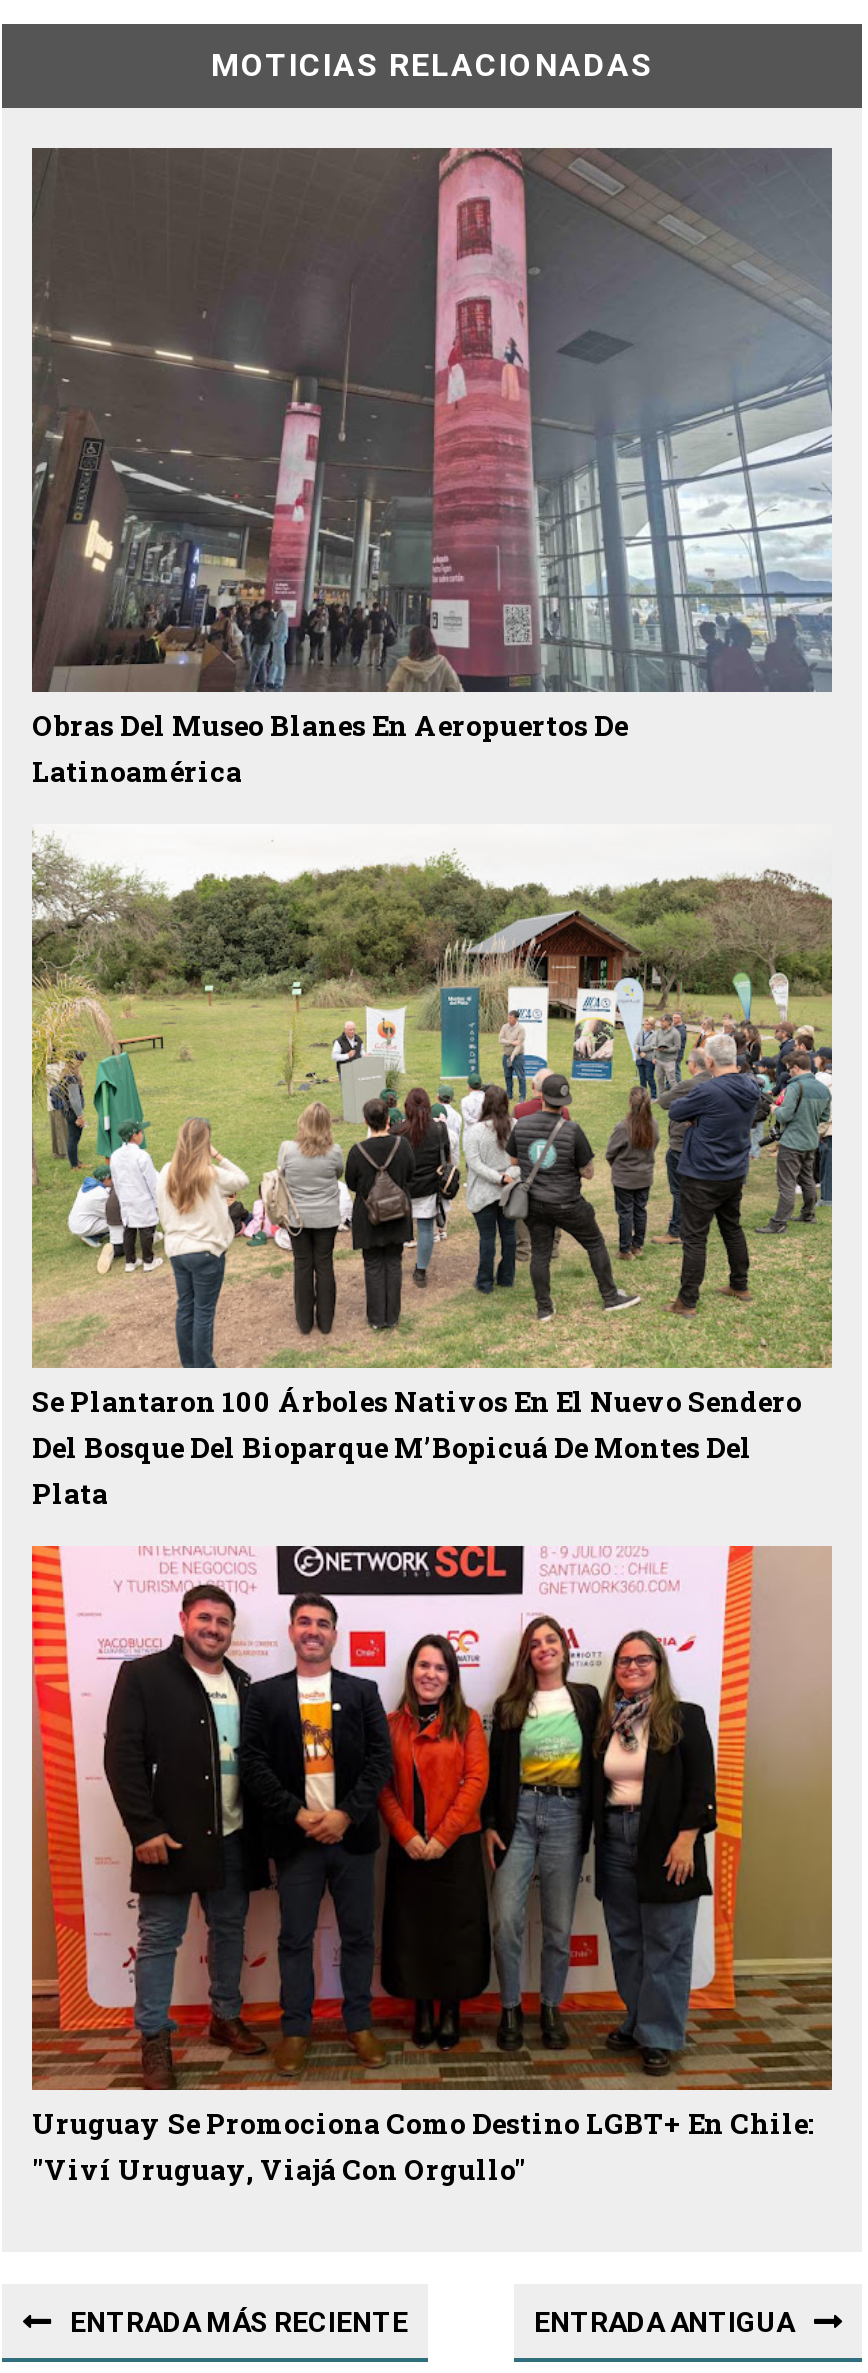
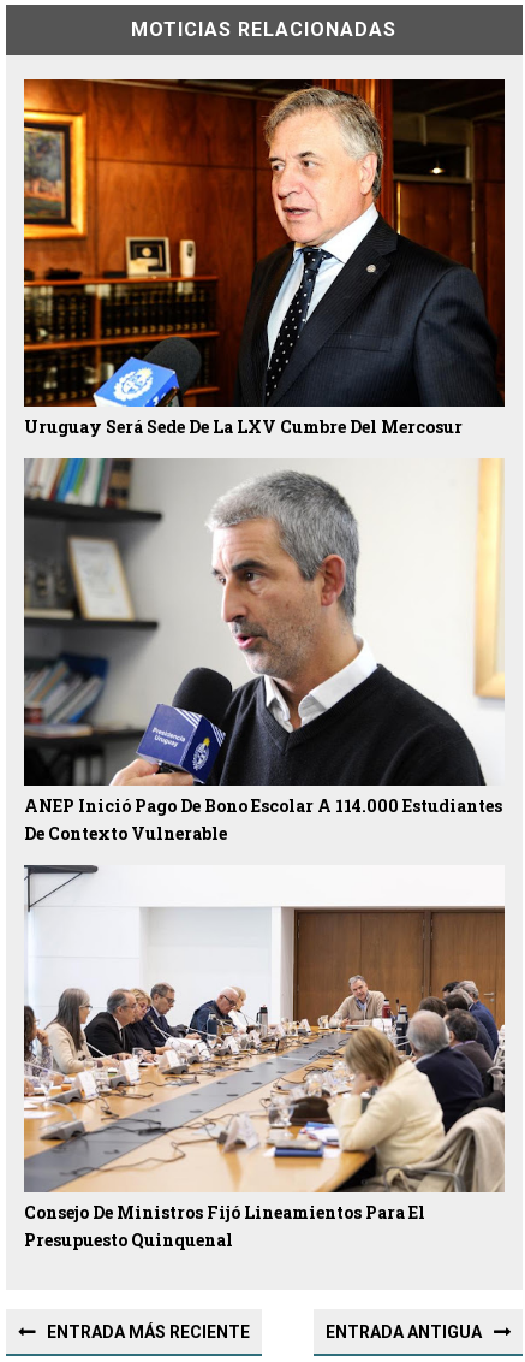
- [image]
- Obras Del Museo Blanes En Aeropuertos De
- Latinoamérica
+ [image]
+ Uruguay Será Sede De La LXV Cumbre Del Mercosur

- [image]
- Se Plantaron 100 Árboles Nativos En El Nuevo Sendero
- Del Bosque Del Bioparque M’Bopicuá De Montes Del
- Plata
+ [image]
+ ANEP Inició Pago De Bono Escolar A 114.000 Estudiantes
+ De Contexto Vulnerable

- [image]
- Uruguay Se Promociona Como Destino LGBT+ En Chile:
- "Viví Uruguay, Viajá Con Orgullo"
+ [image]
+ Consejo De Ministros Fijó Lineamientos Para El
+ Presupuesto Quinquenal
